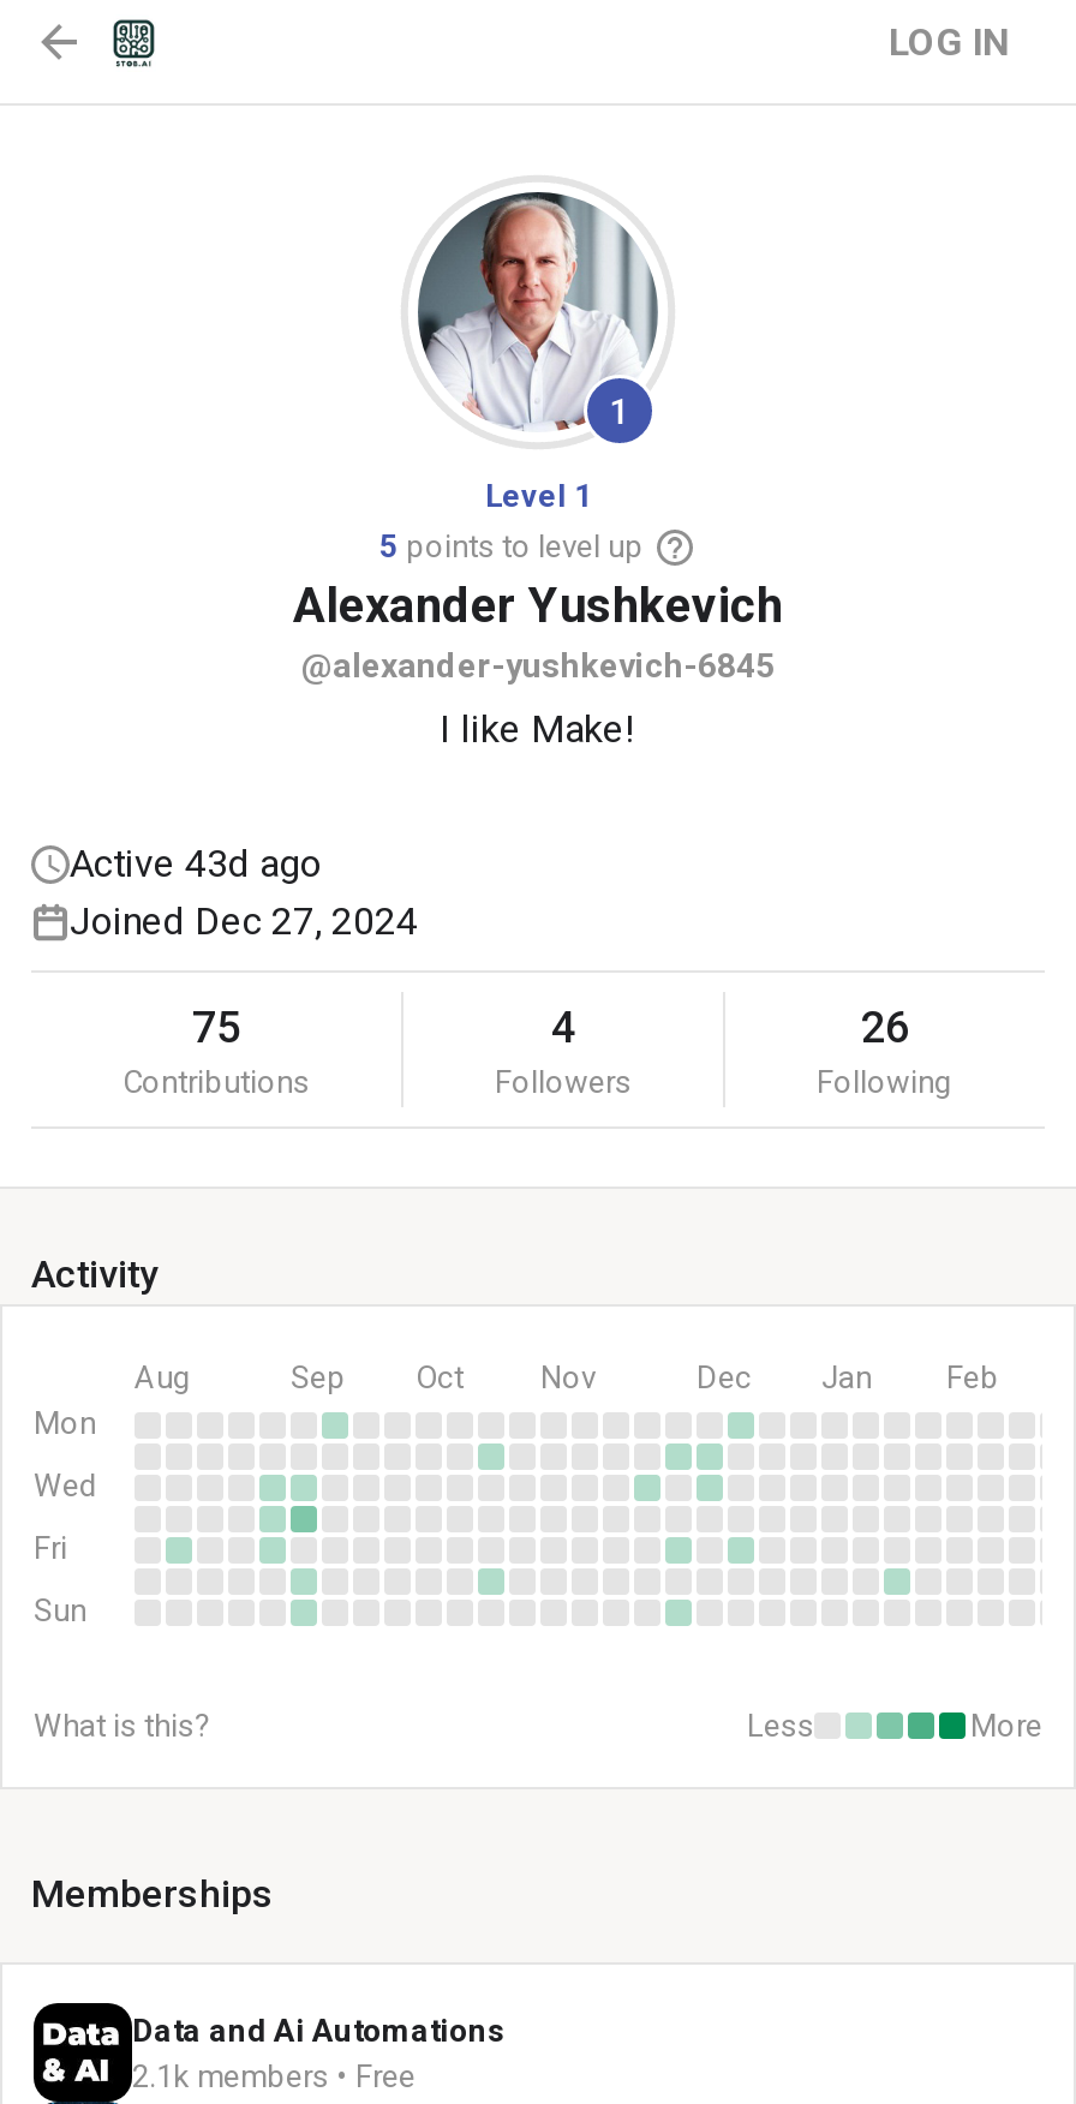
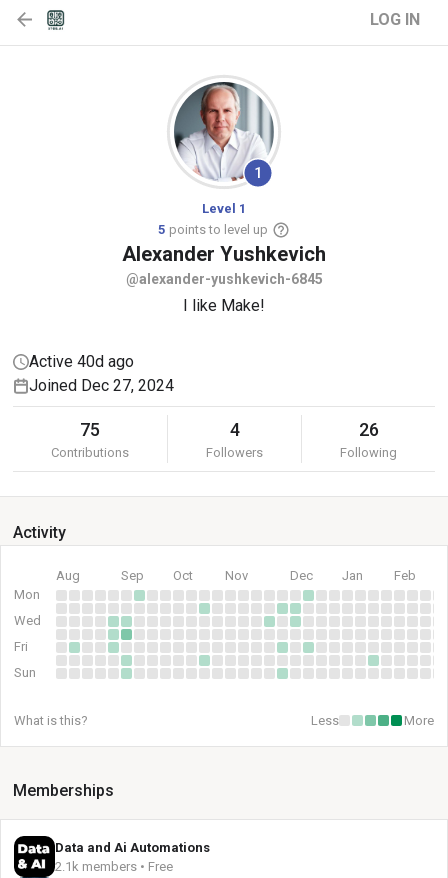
- Active 43d ago
+ Active 40d ago
